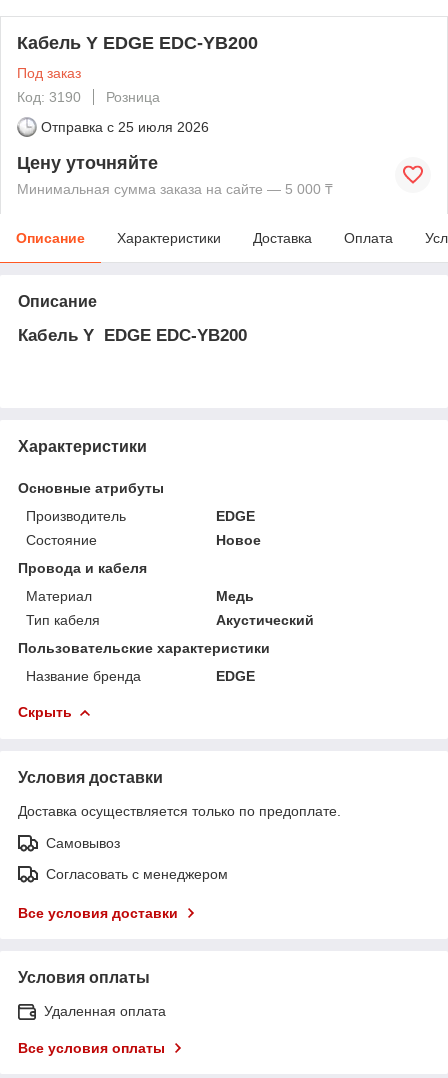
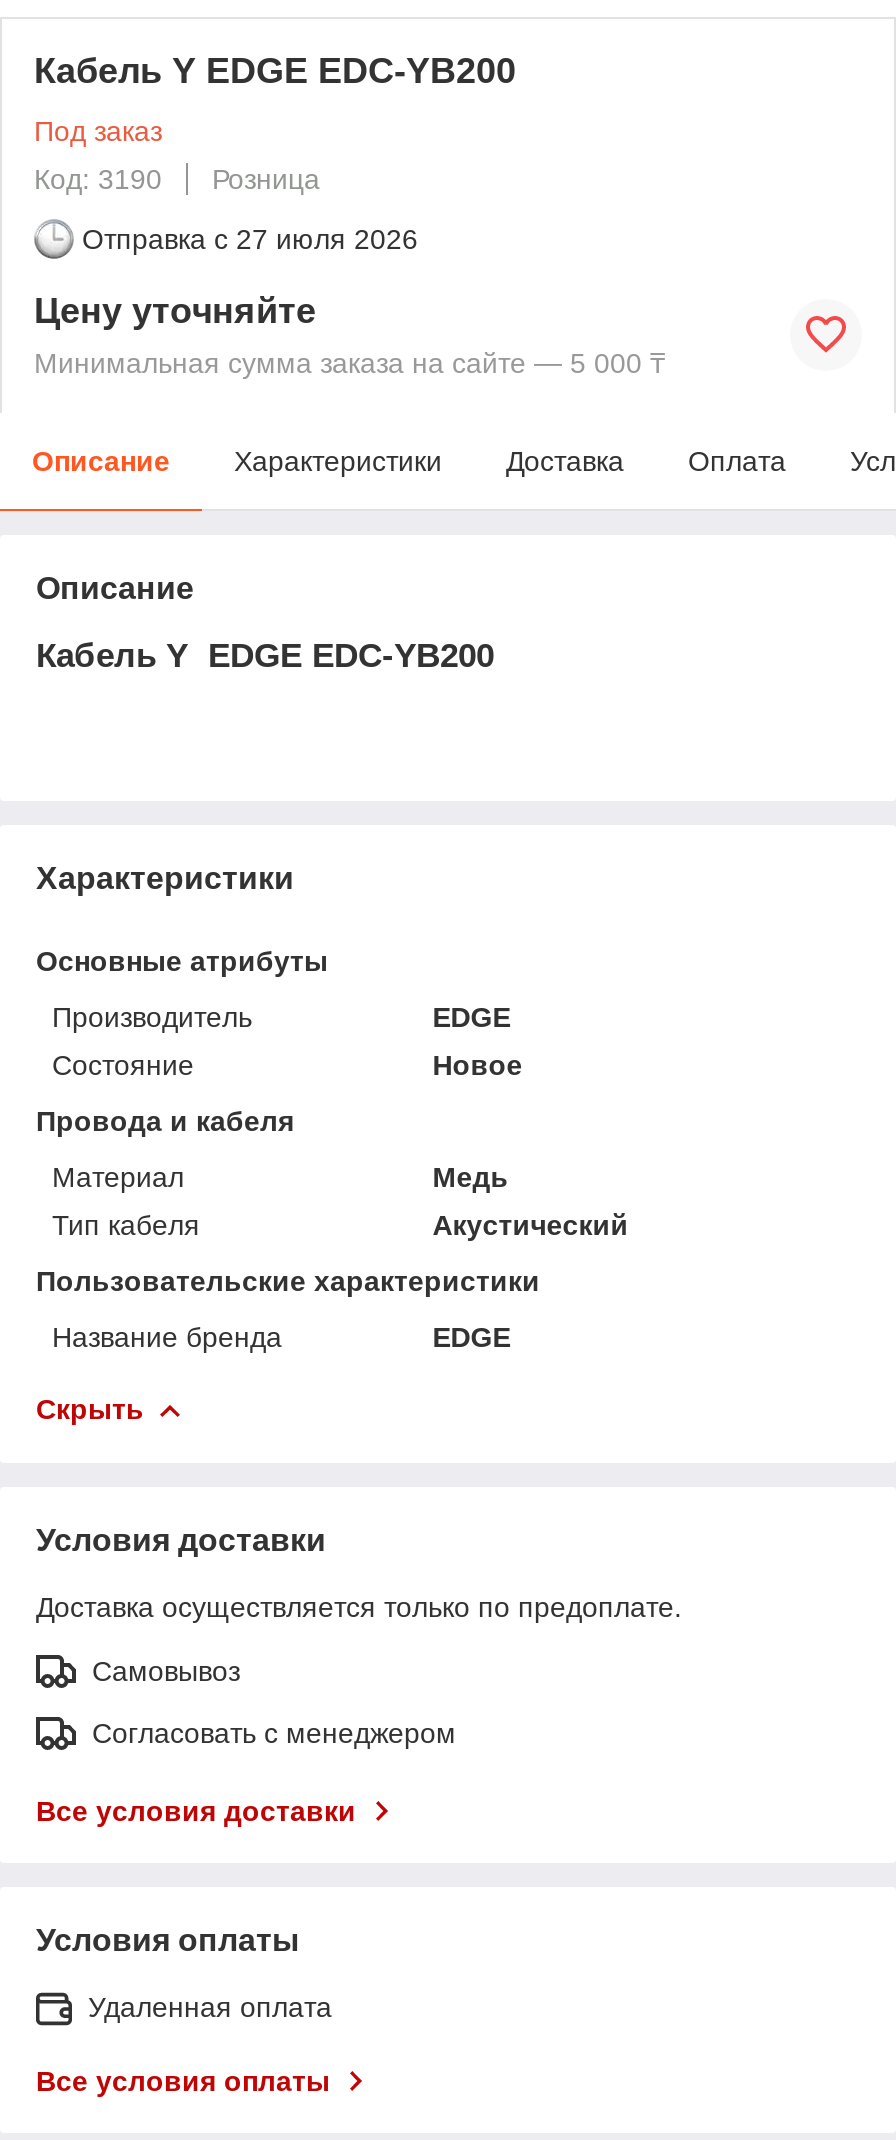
- Отправка с 25 июля 2026
+ Отправка с 27 июля 2026
